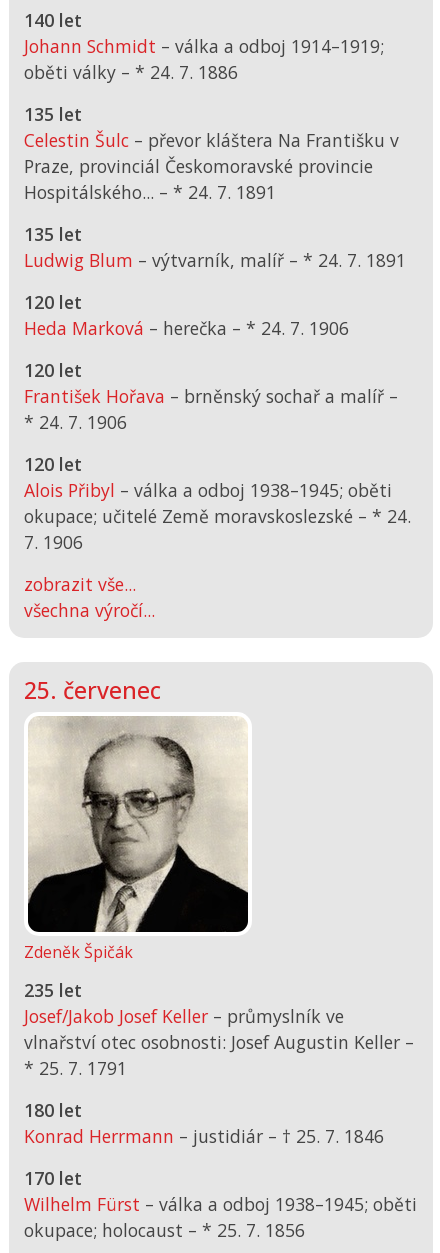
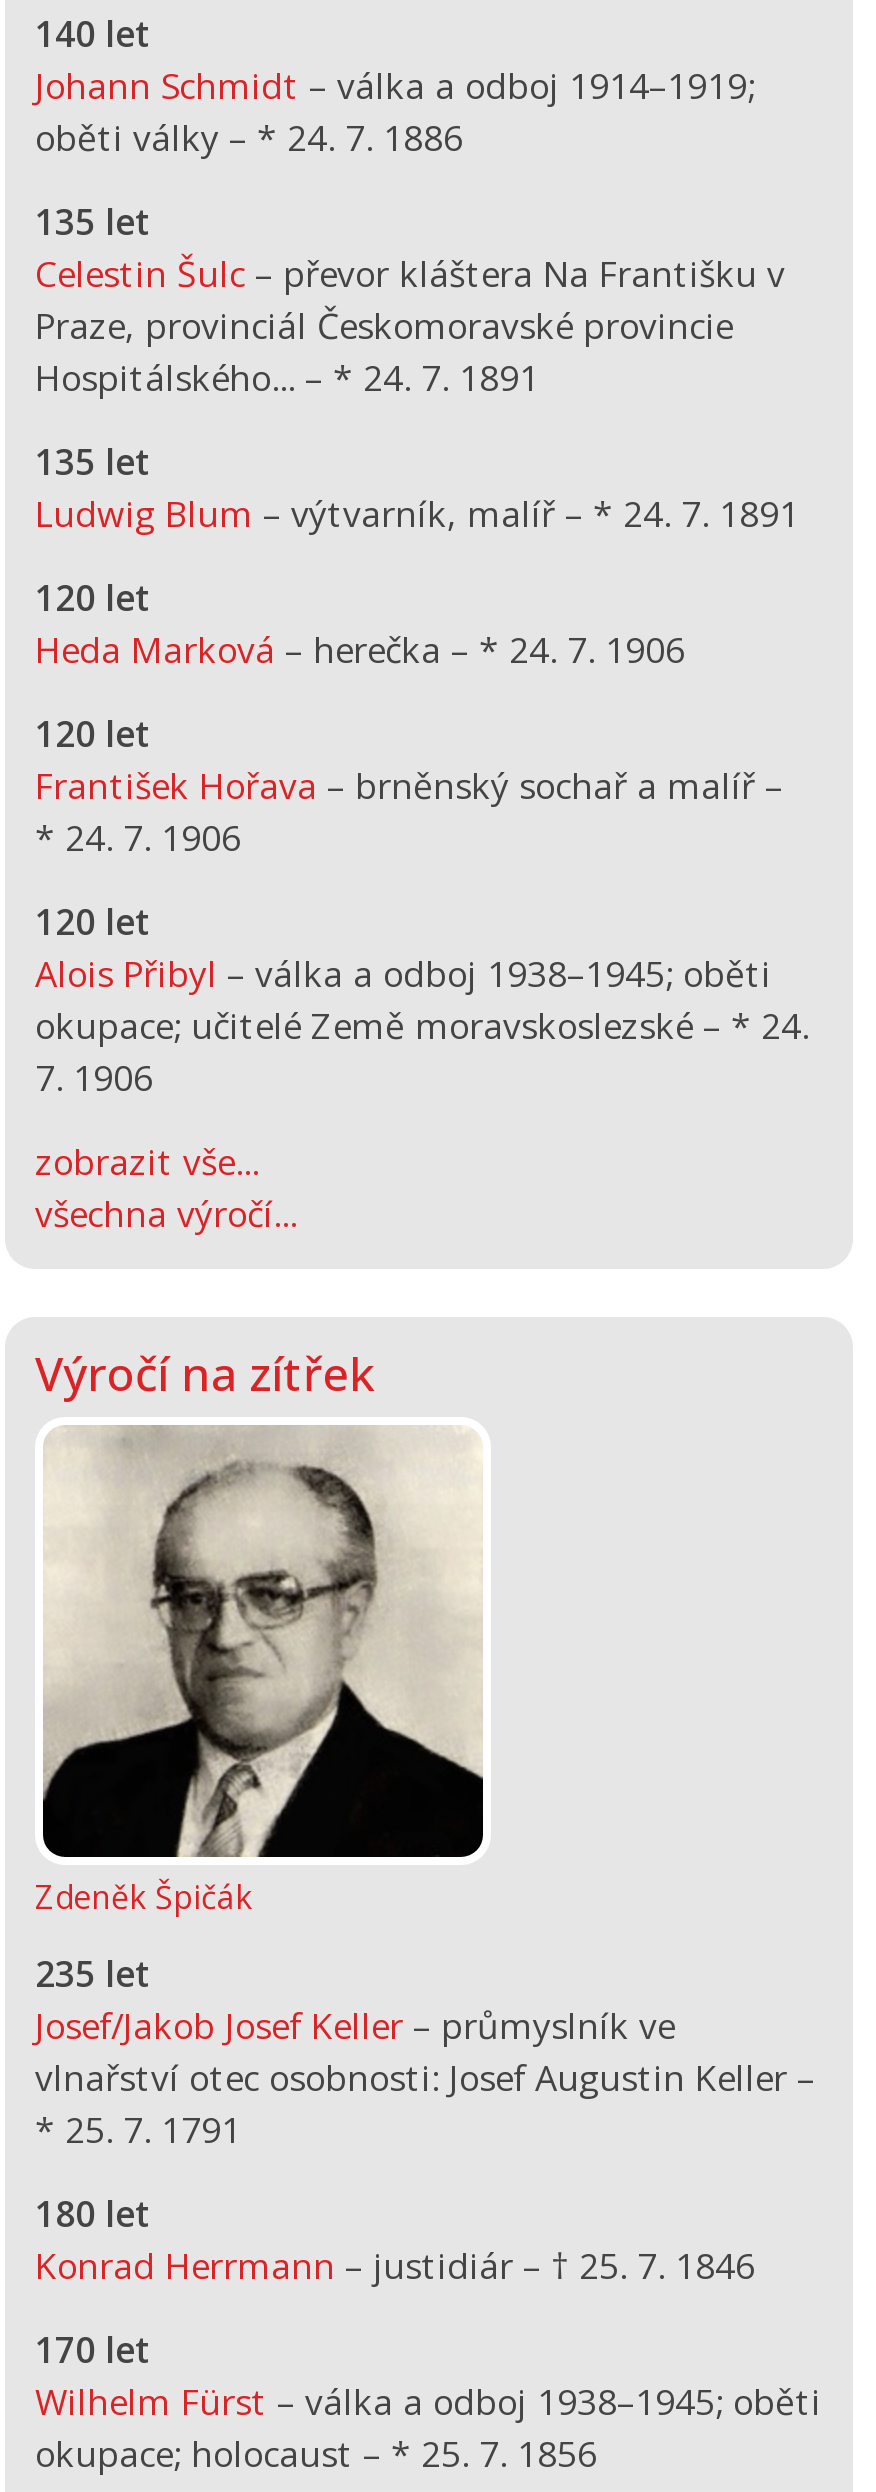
- 25. červenec
+ Výročí na zítřek
